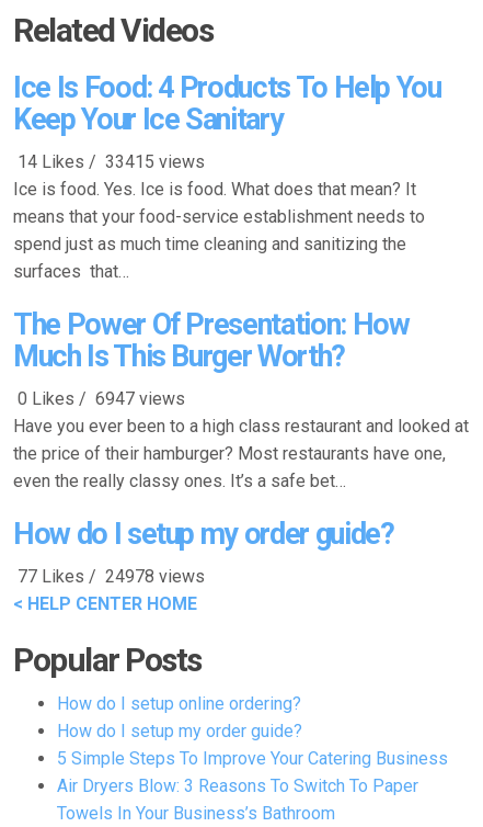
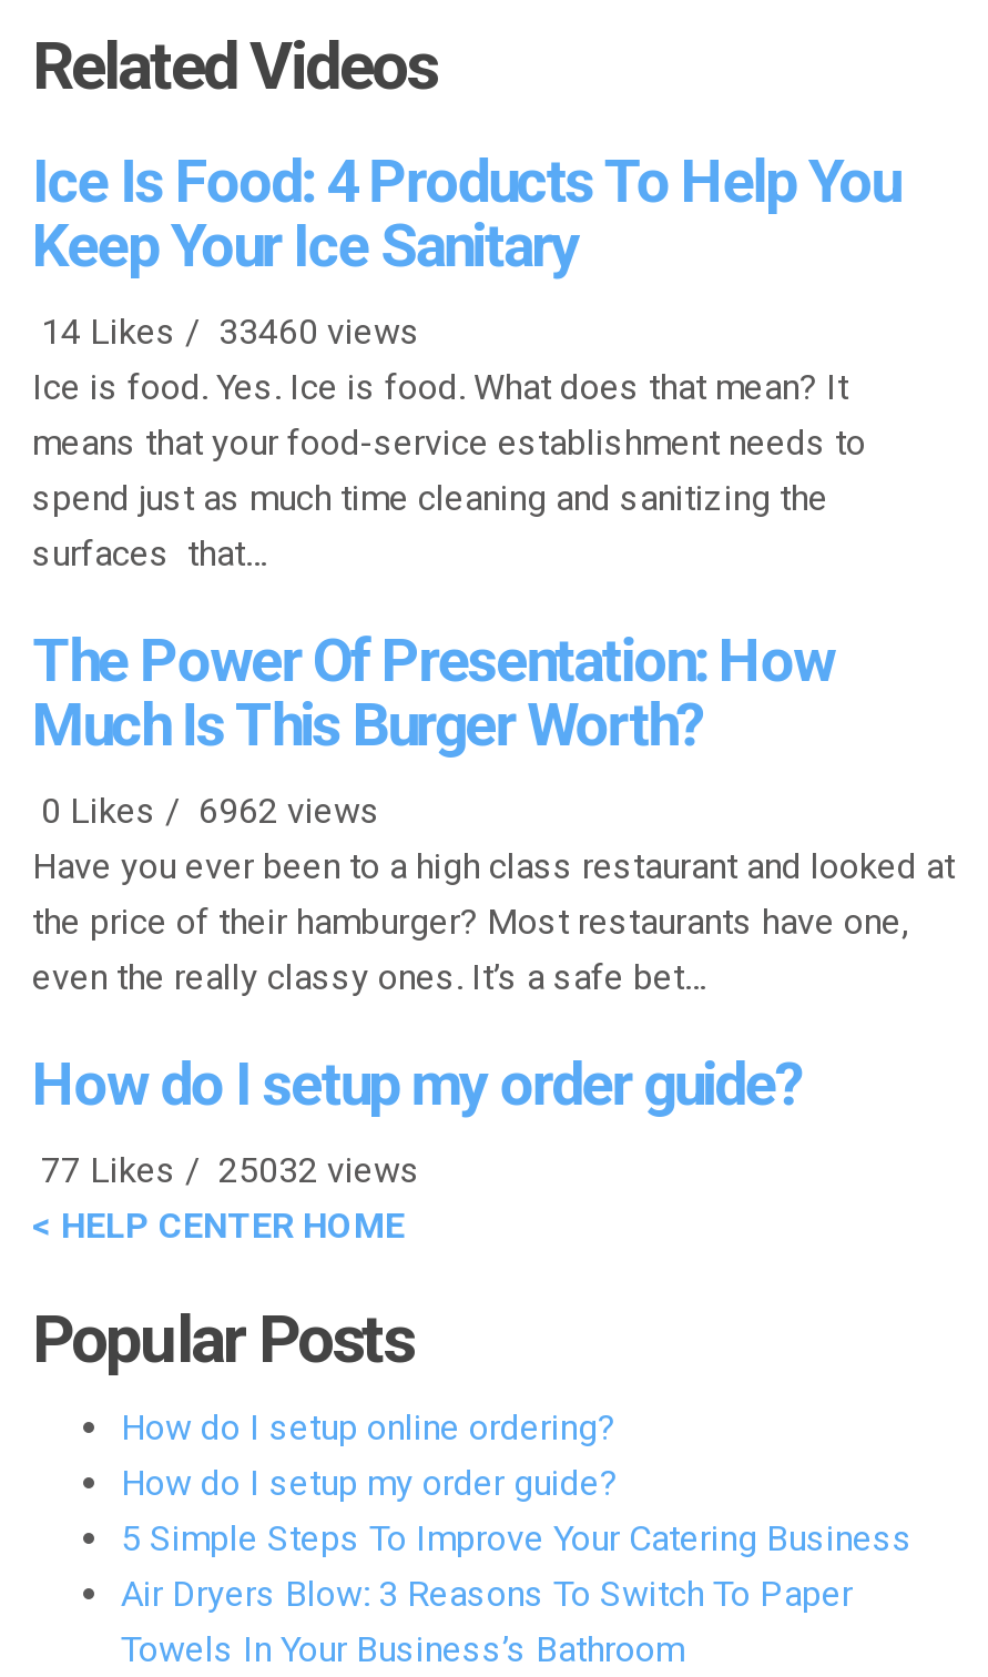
- 14 Likes / 33415 views
+ 14 Likes / 33460 views

- 0 Likes / 6947 views
+ 0 Likes / 6962 views

- 77 Likes / 24978 views
+ 77 Likes / 25032 views
